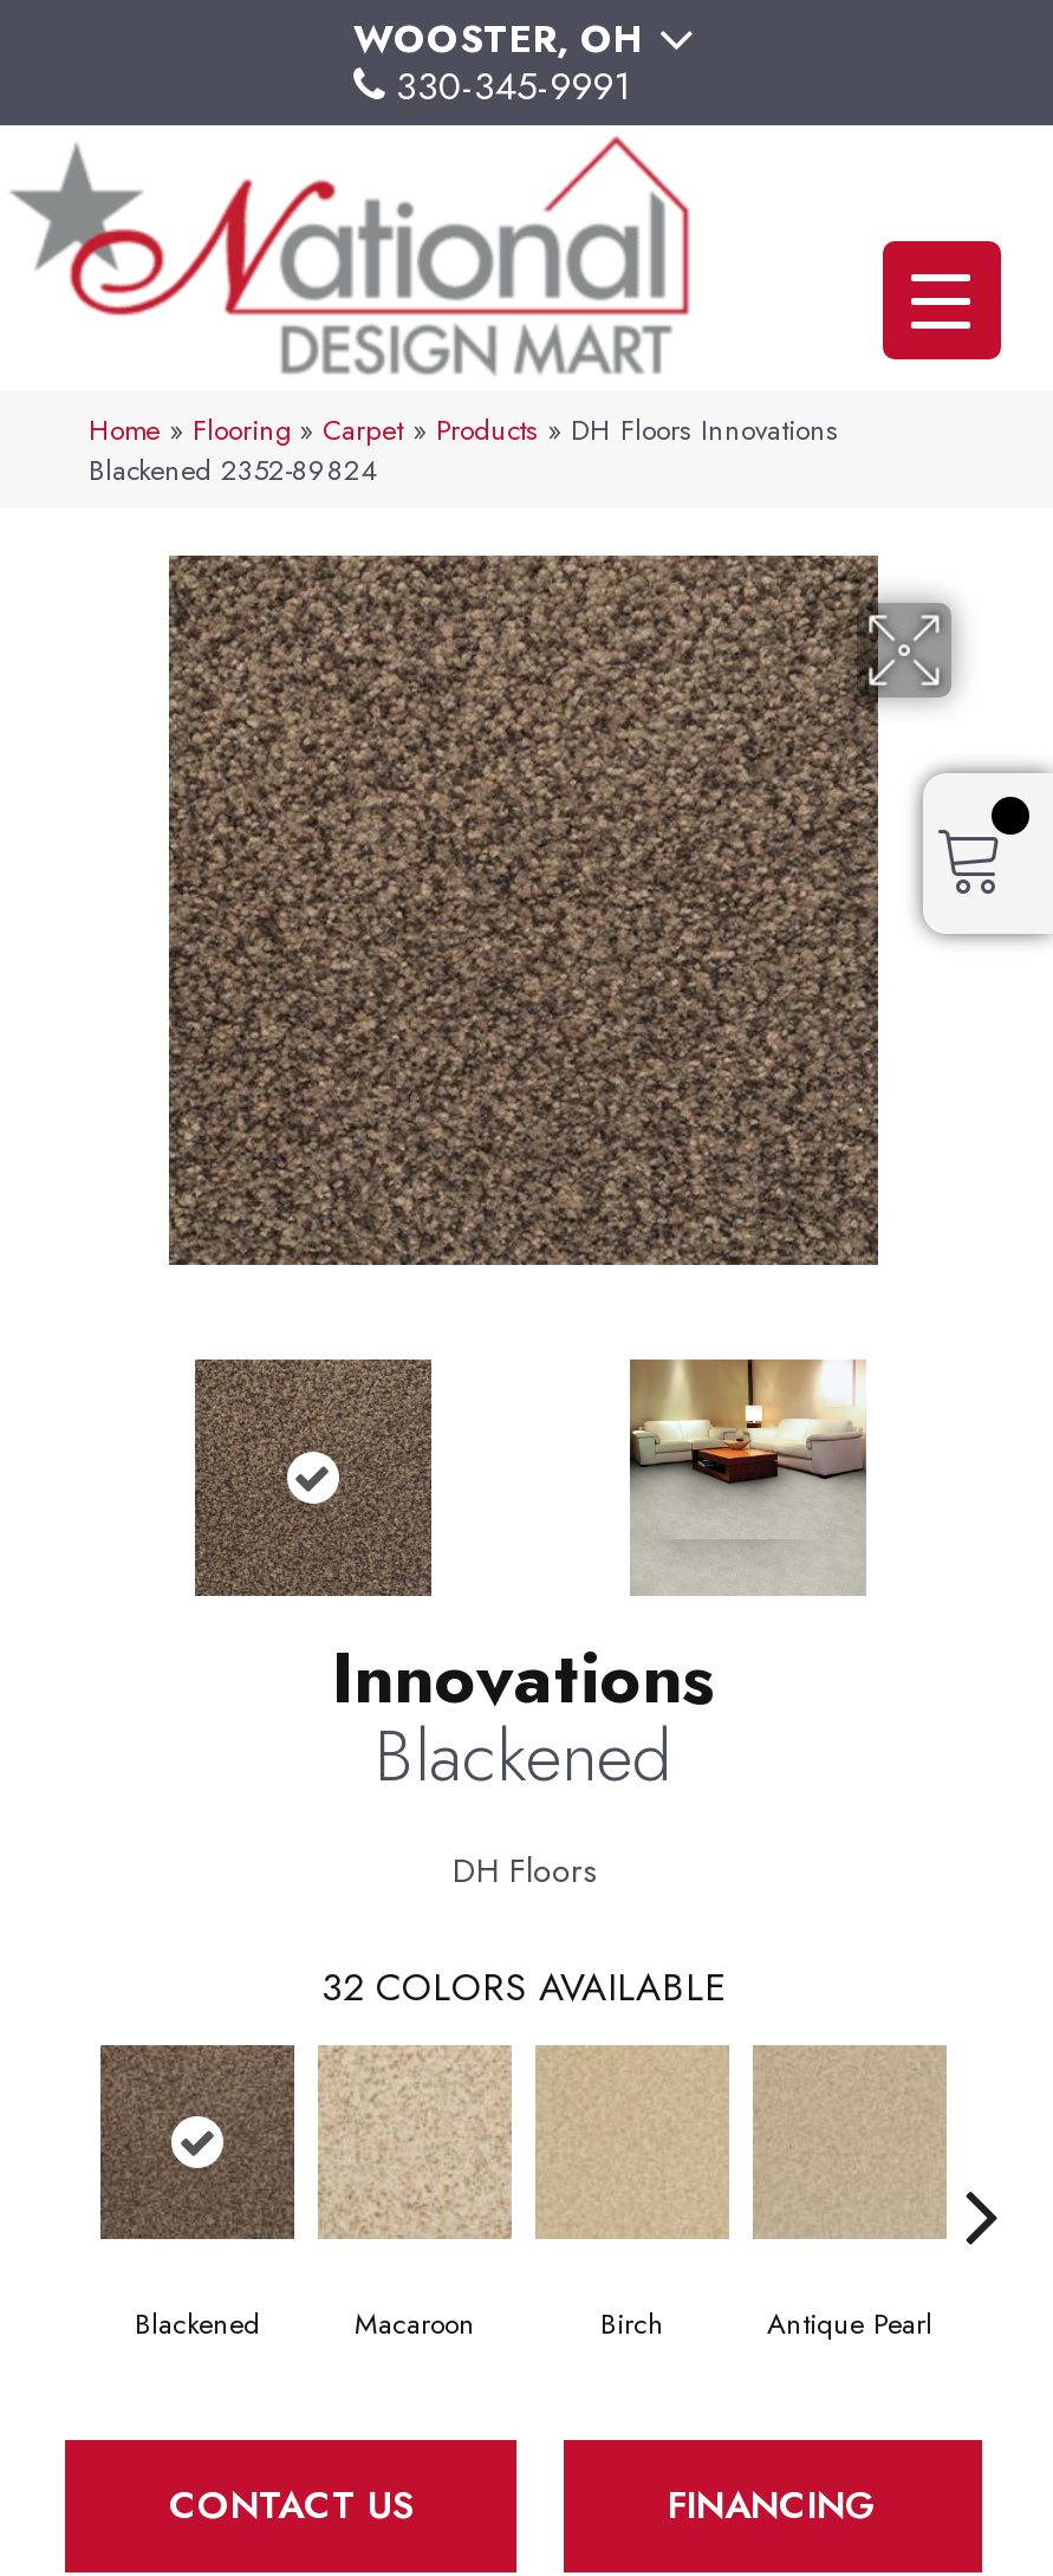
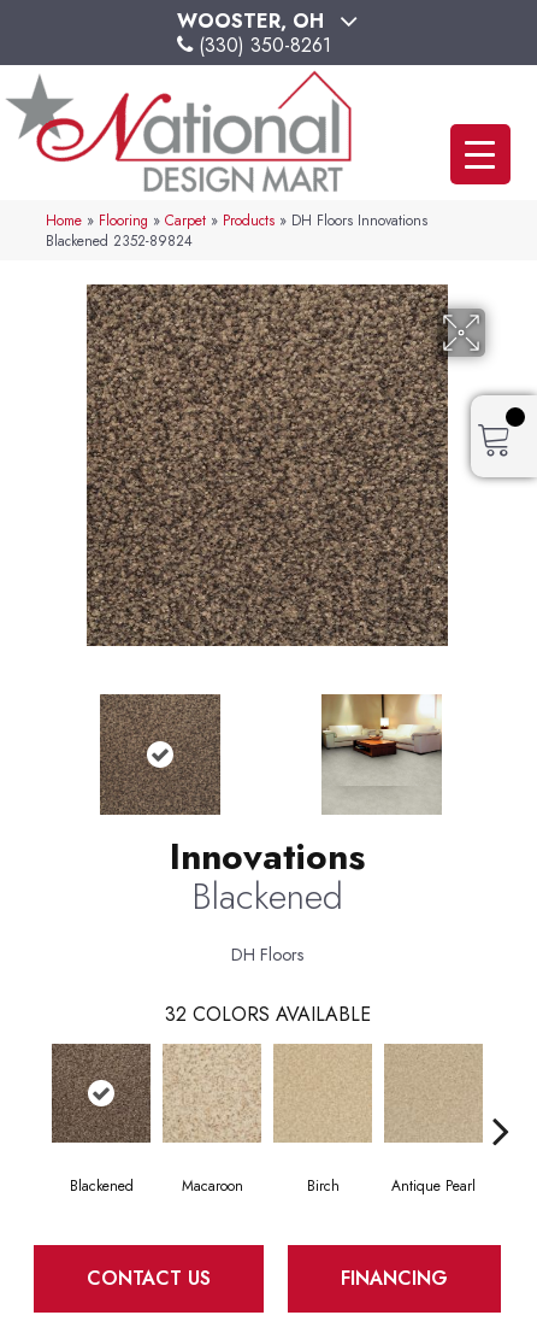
- 330-345-9991
+ (330) 350-8261
